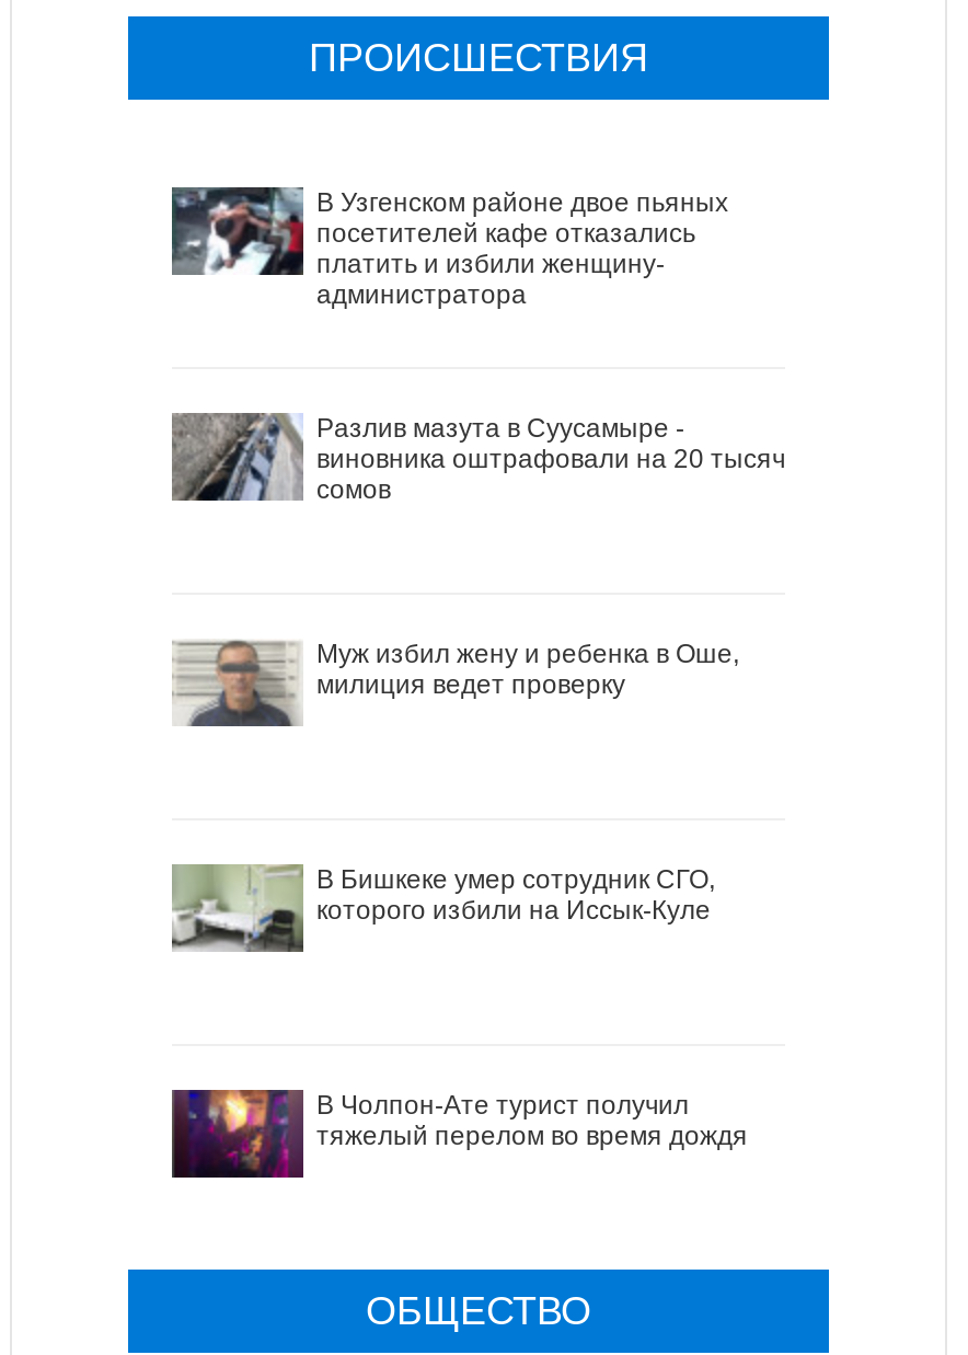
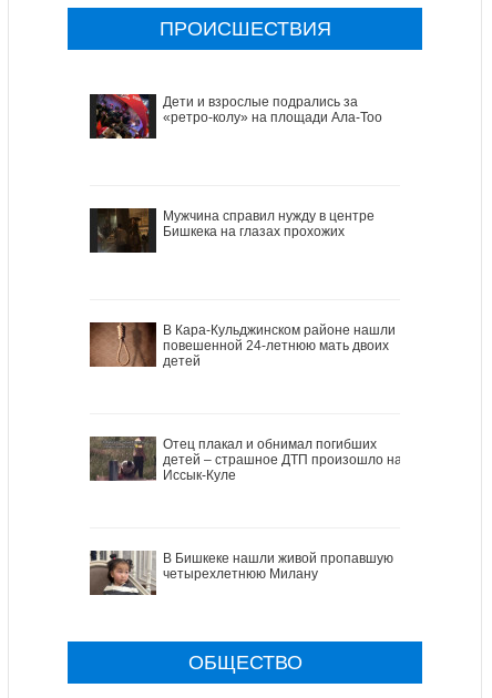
- [image]
- В Узгенском районе двое пьяных
- посетителей кафе отказались
- платить и избили женщину-
- администратора
+ [image]
+ Дети и взрослые подрались за
+ «ретро-колу» на площади Ала-Тоо

- [image]
- Разлив мазута в Суусамыре -
- виновника оштрафовали на 20 тысяч
- сомов
+ [image]
+ Мужчина справил нужду в центре
+ Бишкека на глазах прохожих

- [image]
- Муж избил жену и ребенка в Оше,
- милиция ведет проверку
+ [image]
+ В Кара-Кульджинском районе нашли
+ повешенной 24-летнюю мать двоих
+ детей

- [image]
- В Бишкеке умер сотрудник СГО,
- которого избили на Иссык-Куле
+ [image]
+ Отец плакал и обнимал погибших
+ детей – страшное ДТП произошло на
+ Иссык-Куле

- [image]
- В Чолпон-Ате турист получил
- тяжелый перелом во время дождя
+ [image]
+ В Бишкеке нашли живой пропавшую
+ четырехлетнюю Милану
